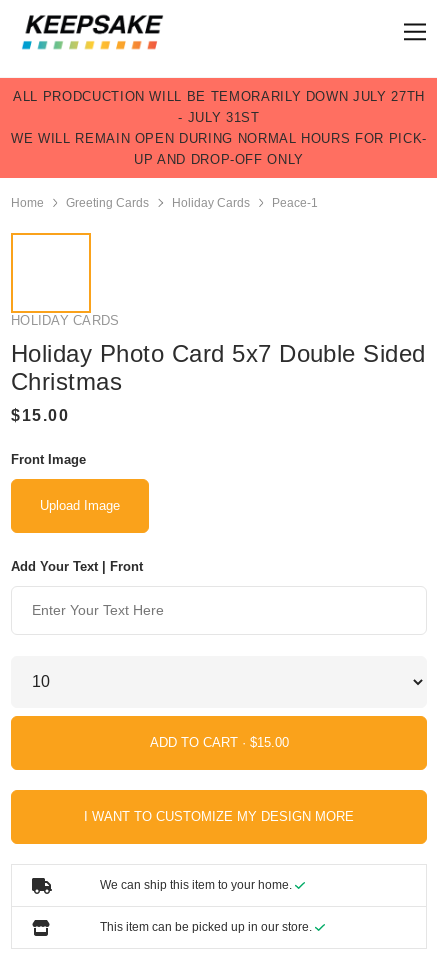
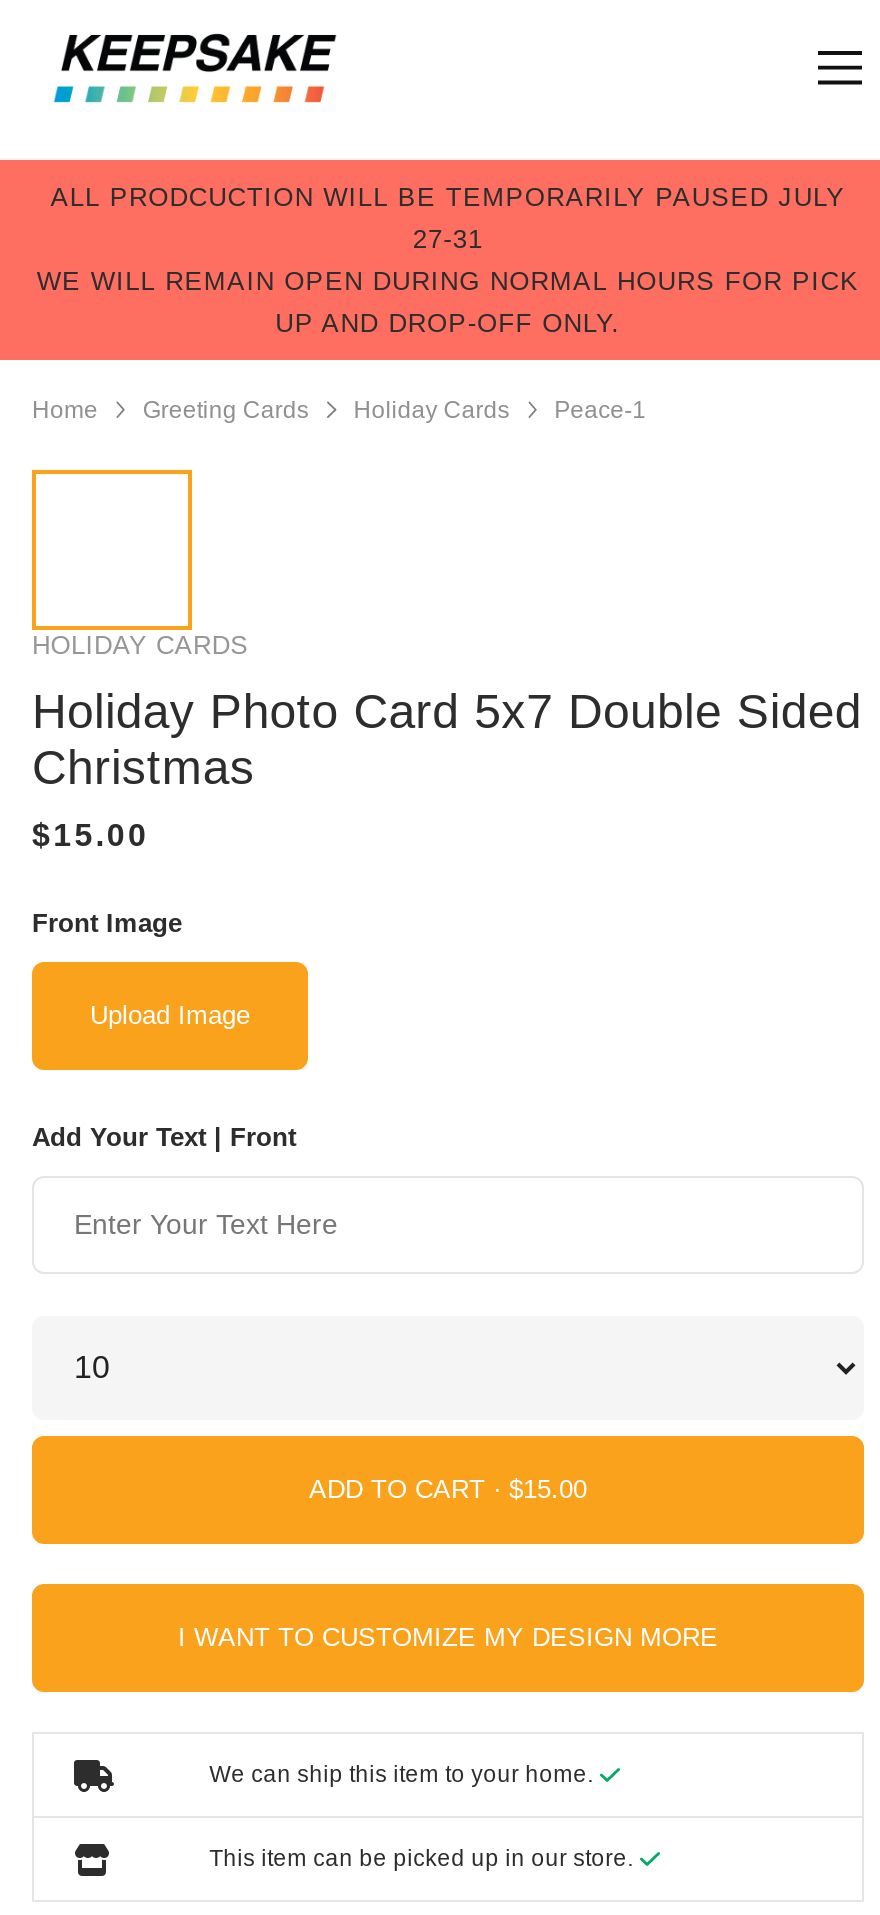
- ALL PRODCUCTION WILL BE TEMORARILY DOWN JULY 27TH
- - JULY 31ST
- WE WILL REMAIN OPEN DURING NORMAL HOURS FOR PICK-
- UP AND DROP-OFF ONLY
+ ALL PRODCUCTION WILL BE TEMPORARILY PAUSED JULY
+ 27-31
+ WE WILL REMAIN OPEN DURING NORMAL HOURS FOR PICK
+ UP AND DROP-OFF ONLY.
